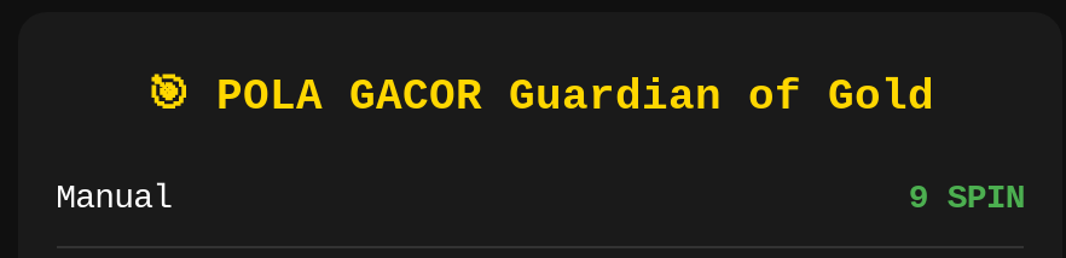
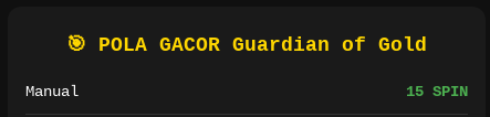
- 9 SPIN
+ 15 SPIN
